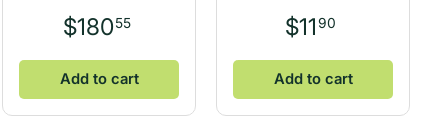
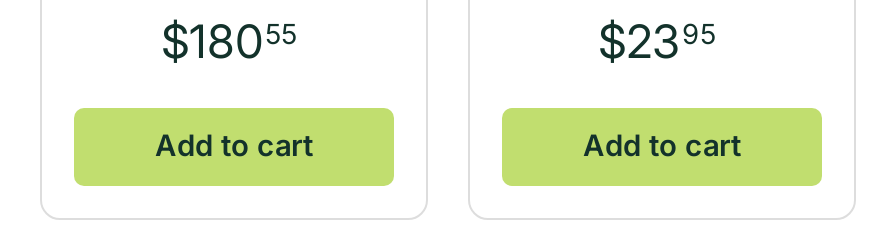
- $1190
+ $2395
